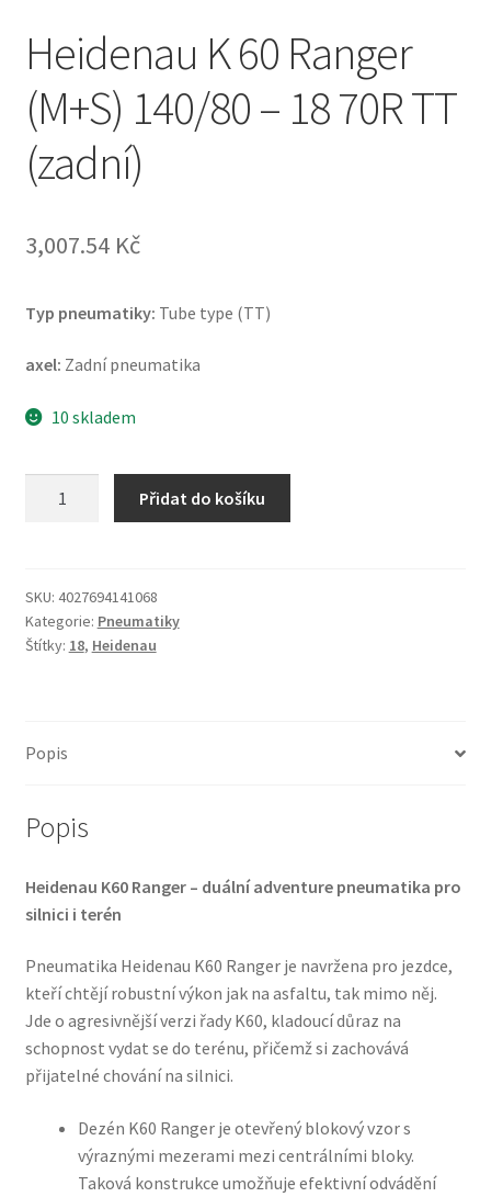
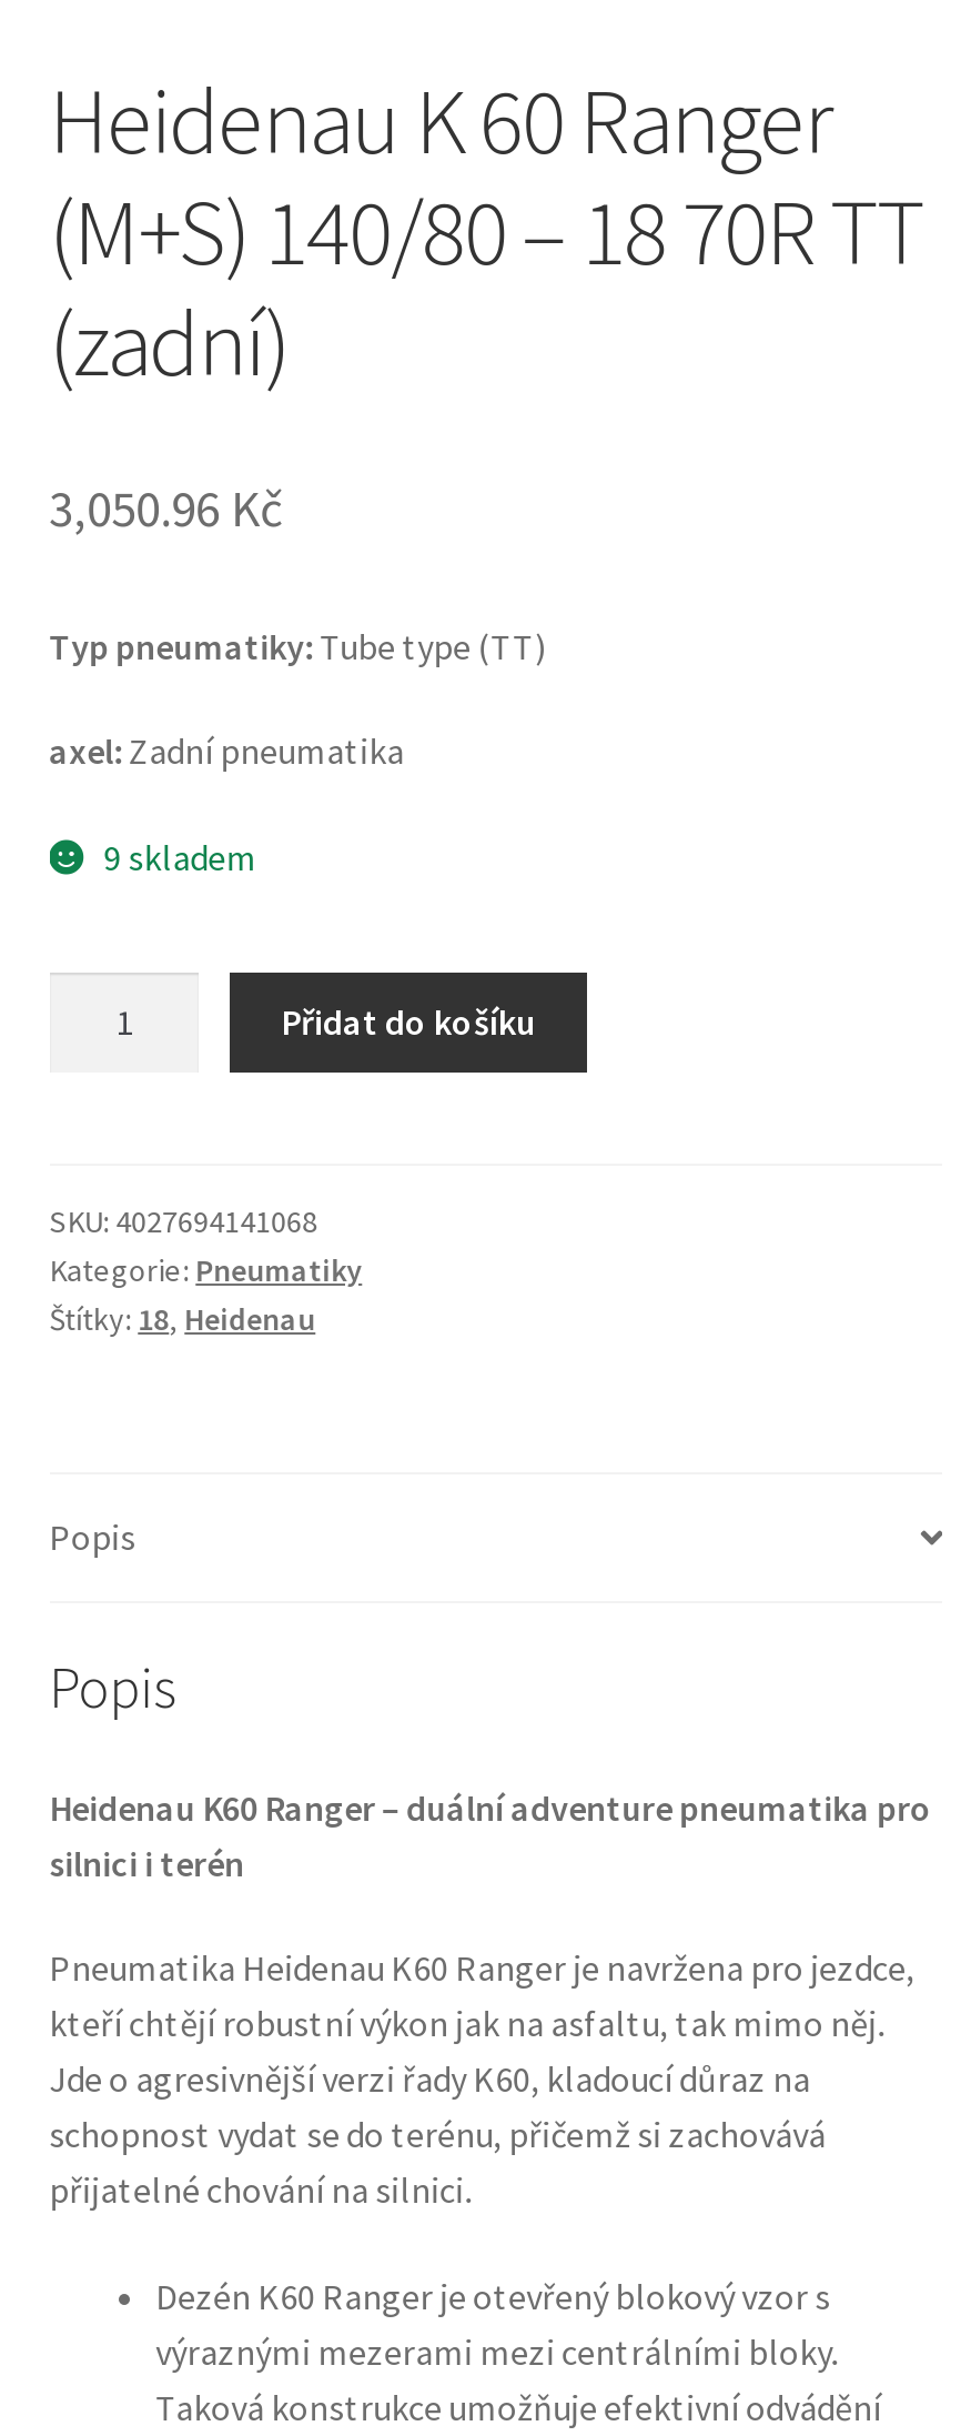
- 3,007.54 Kč
+ 3,050.96 Kč

- 10 skladem
+ 9 skladem
